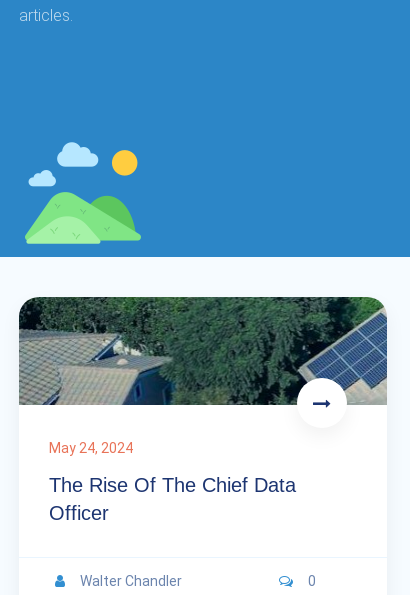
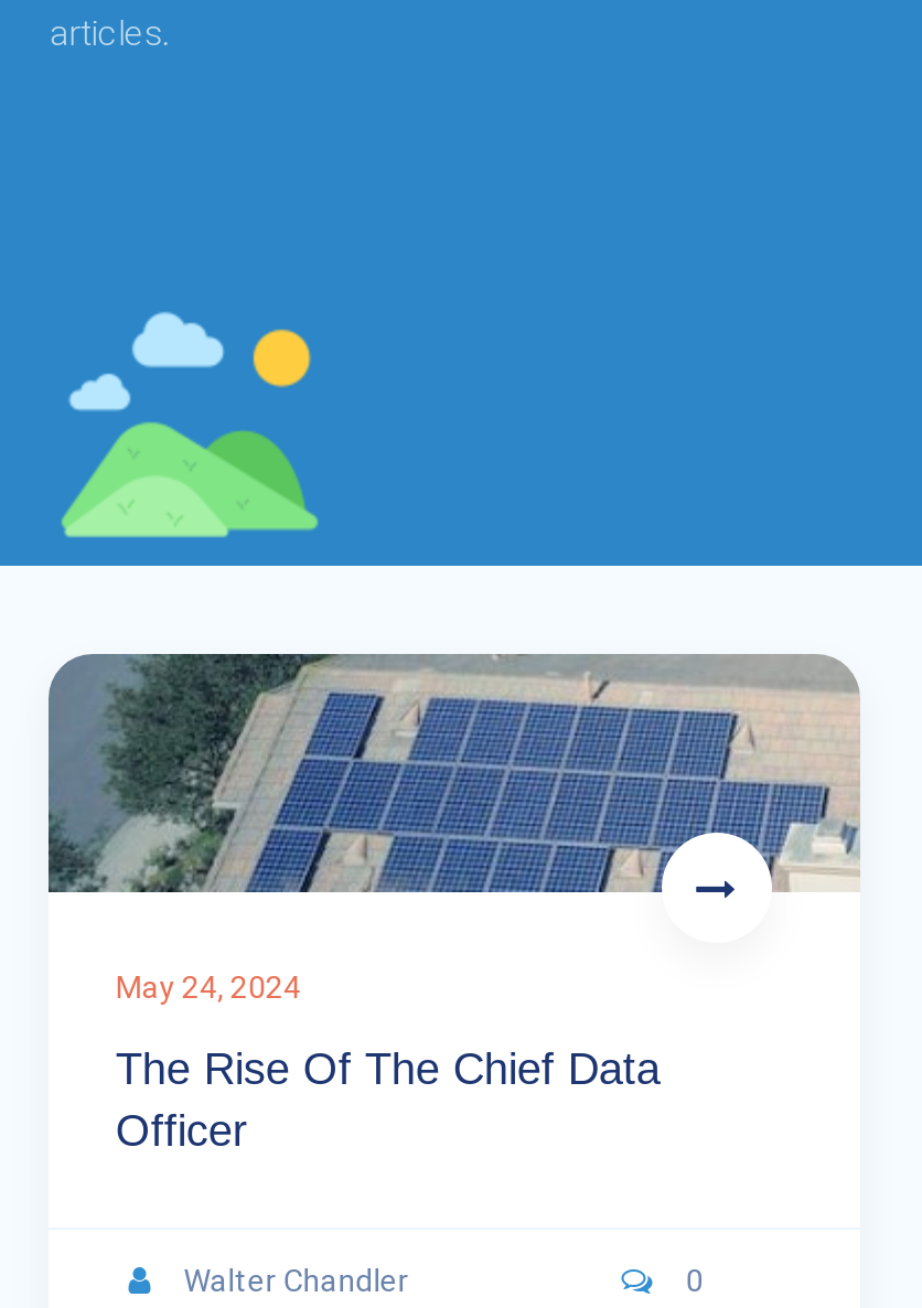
- [image]
+ [image]
